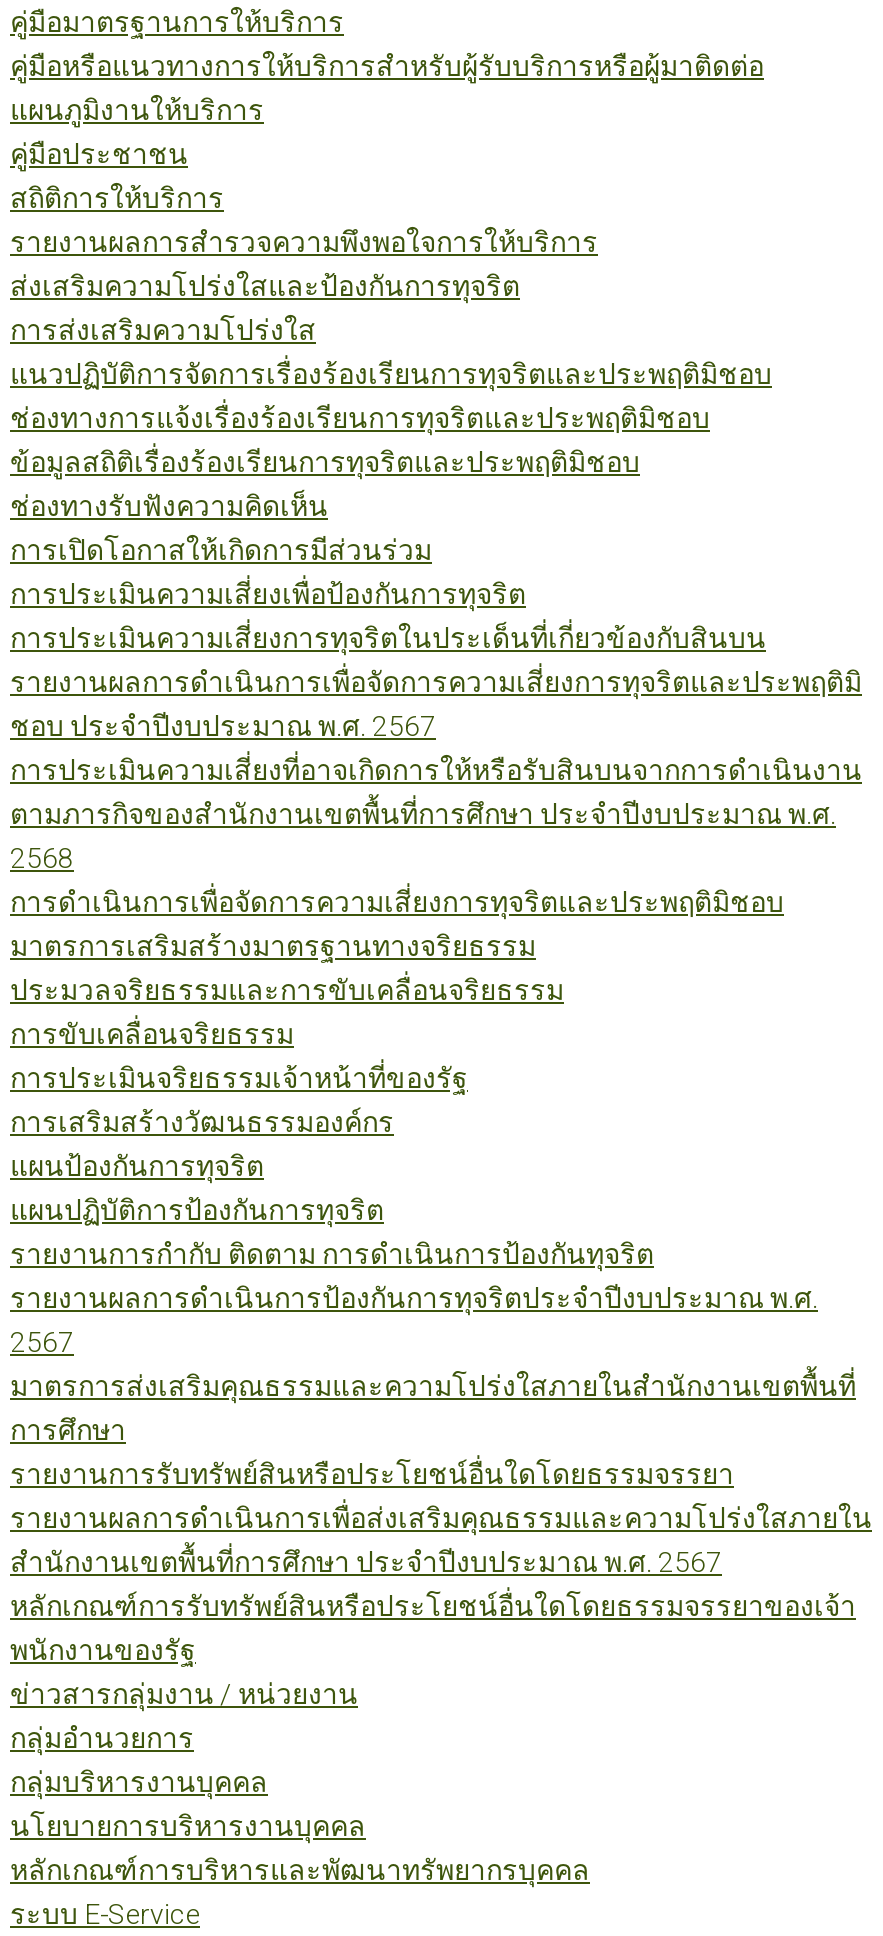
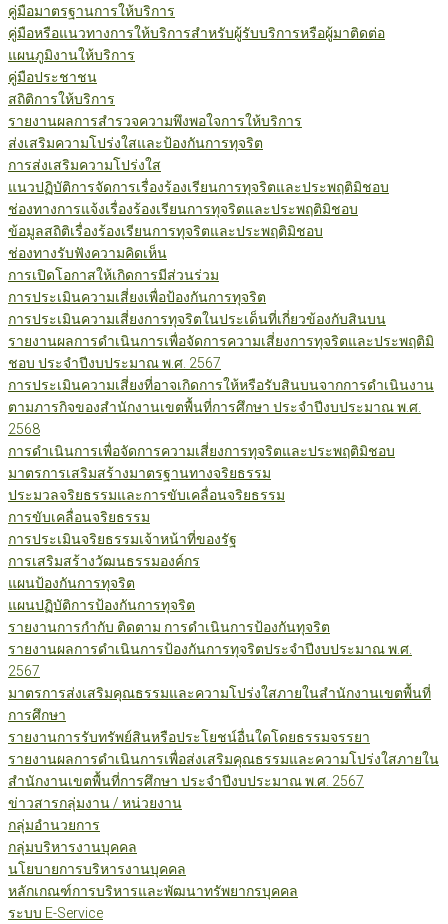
- หลักเกณฑ์การรับทรัพย์สินหรือประโยชน์อื่นใดโดยธรรมจรรยาของเจ้า
- พนักงานของรัฐ
